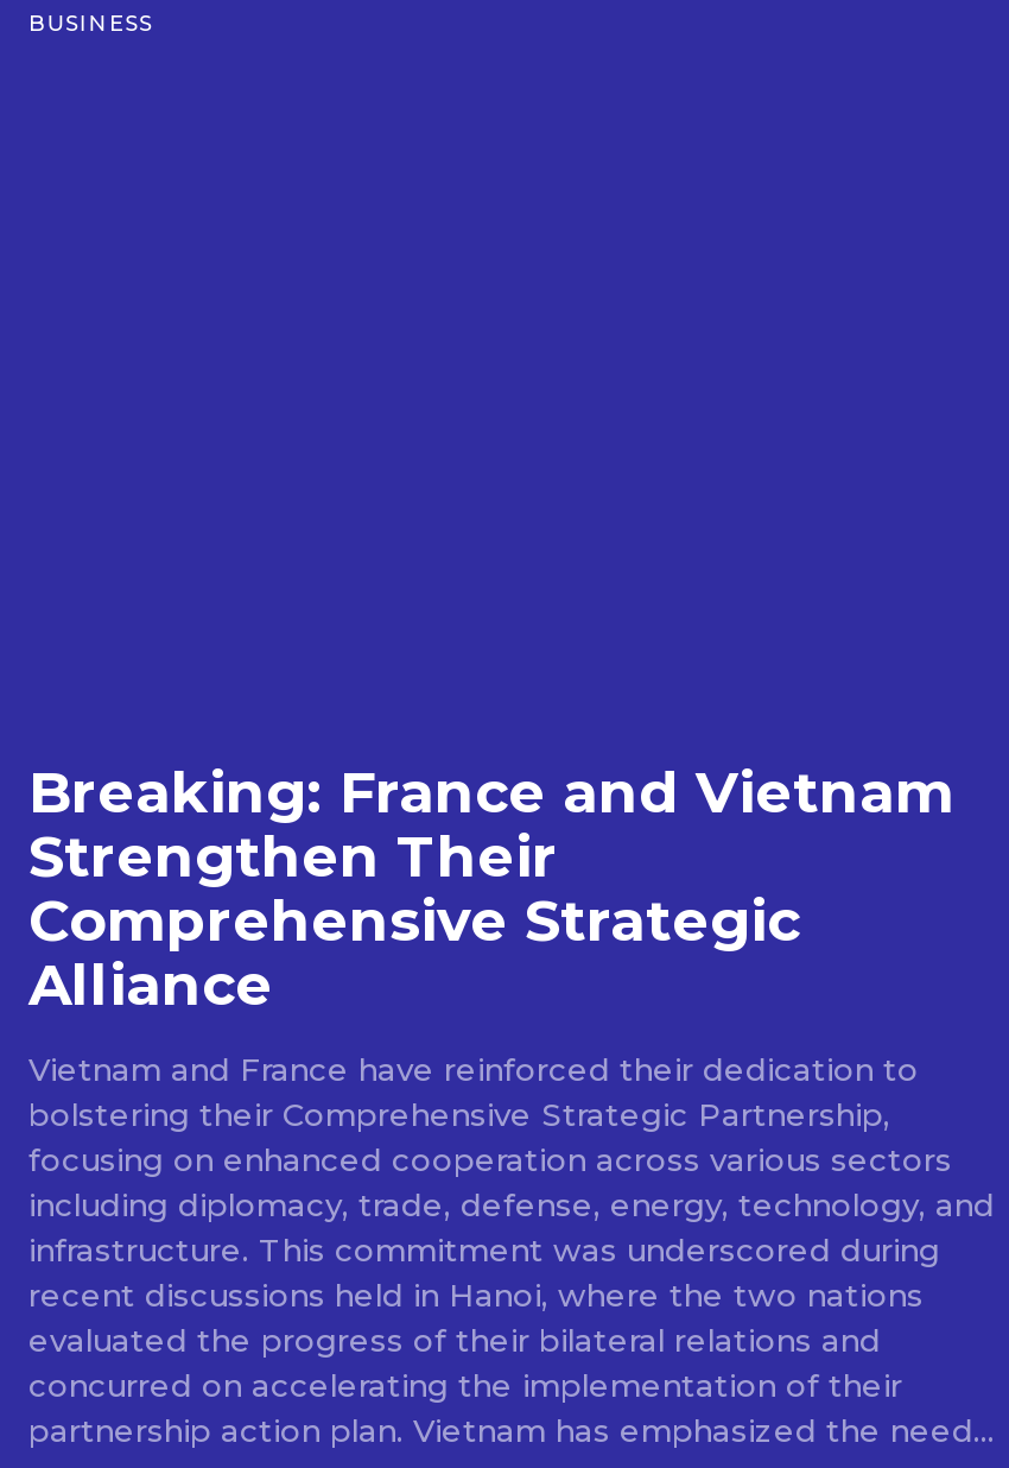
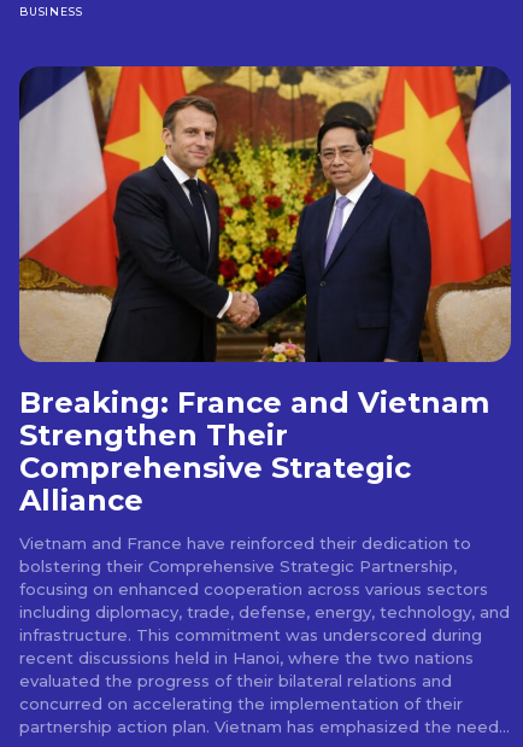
+ [image]
